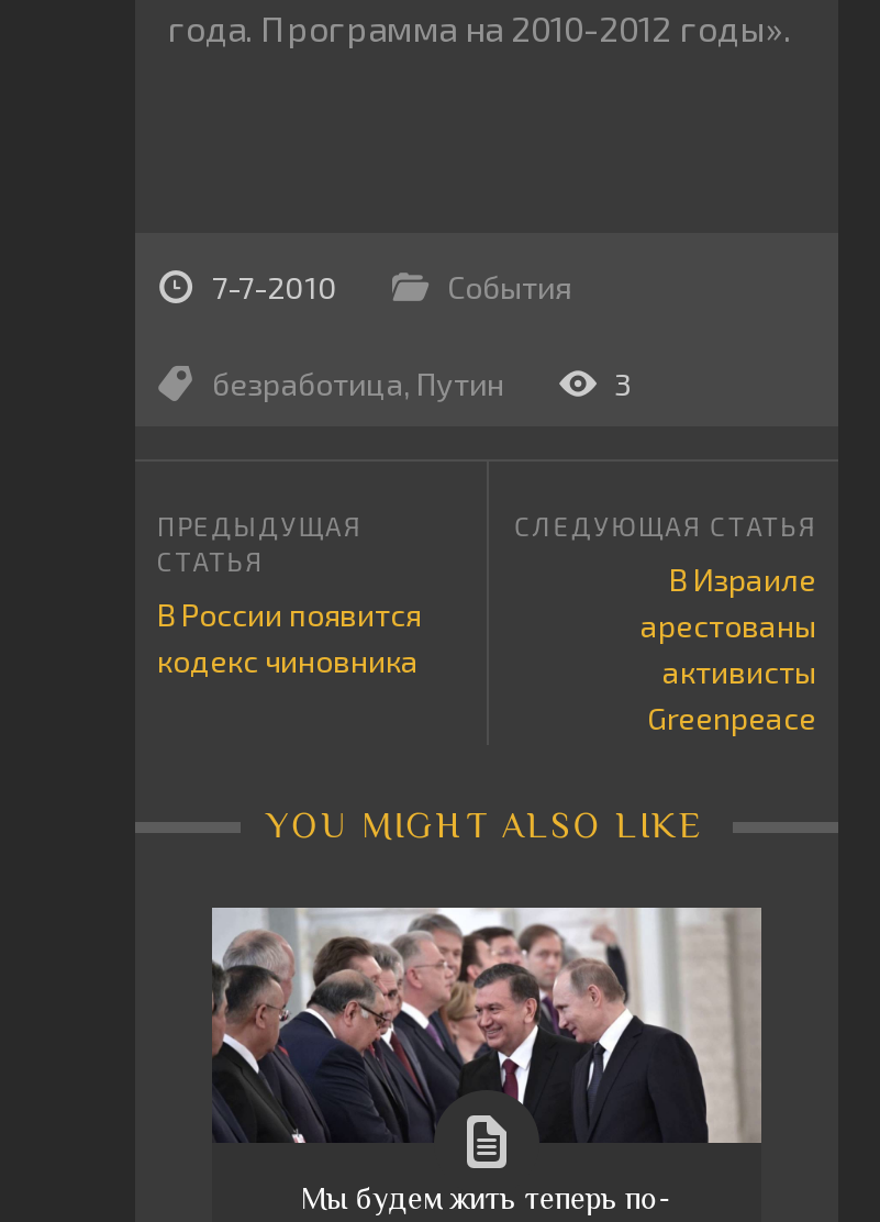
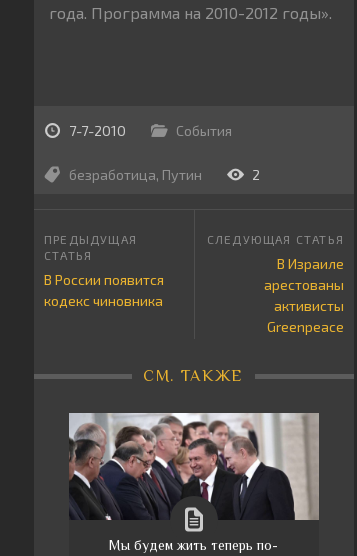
- 3
+ 2

- YOU MIGHT ALSO LIKE
+ СМ. ТАКЖЕ
